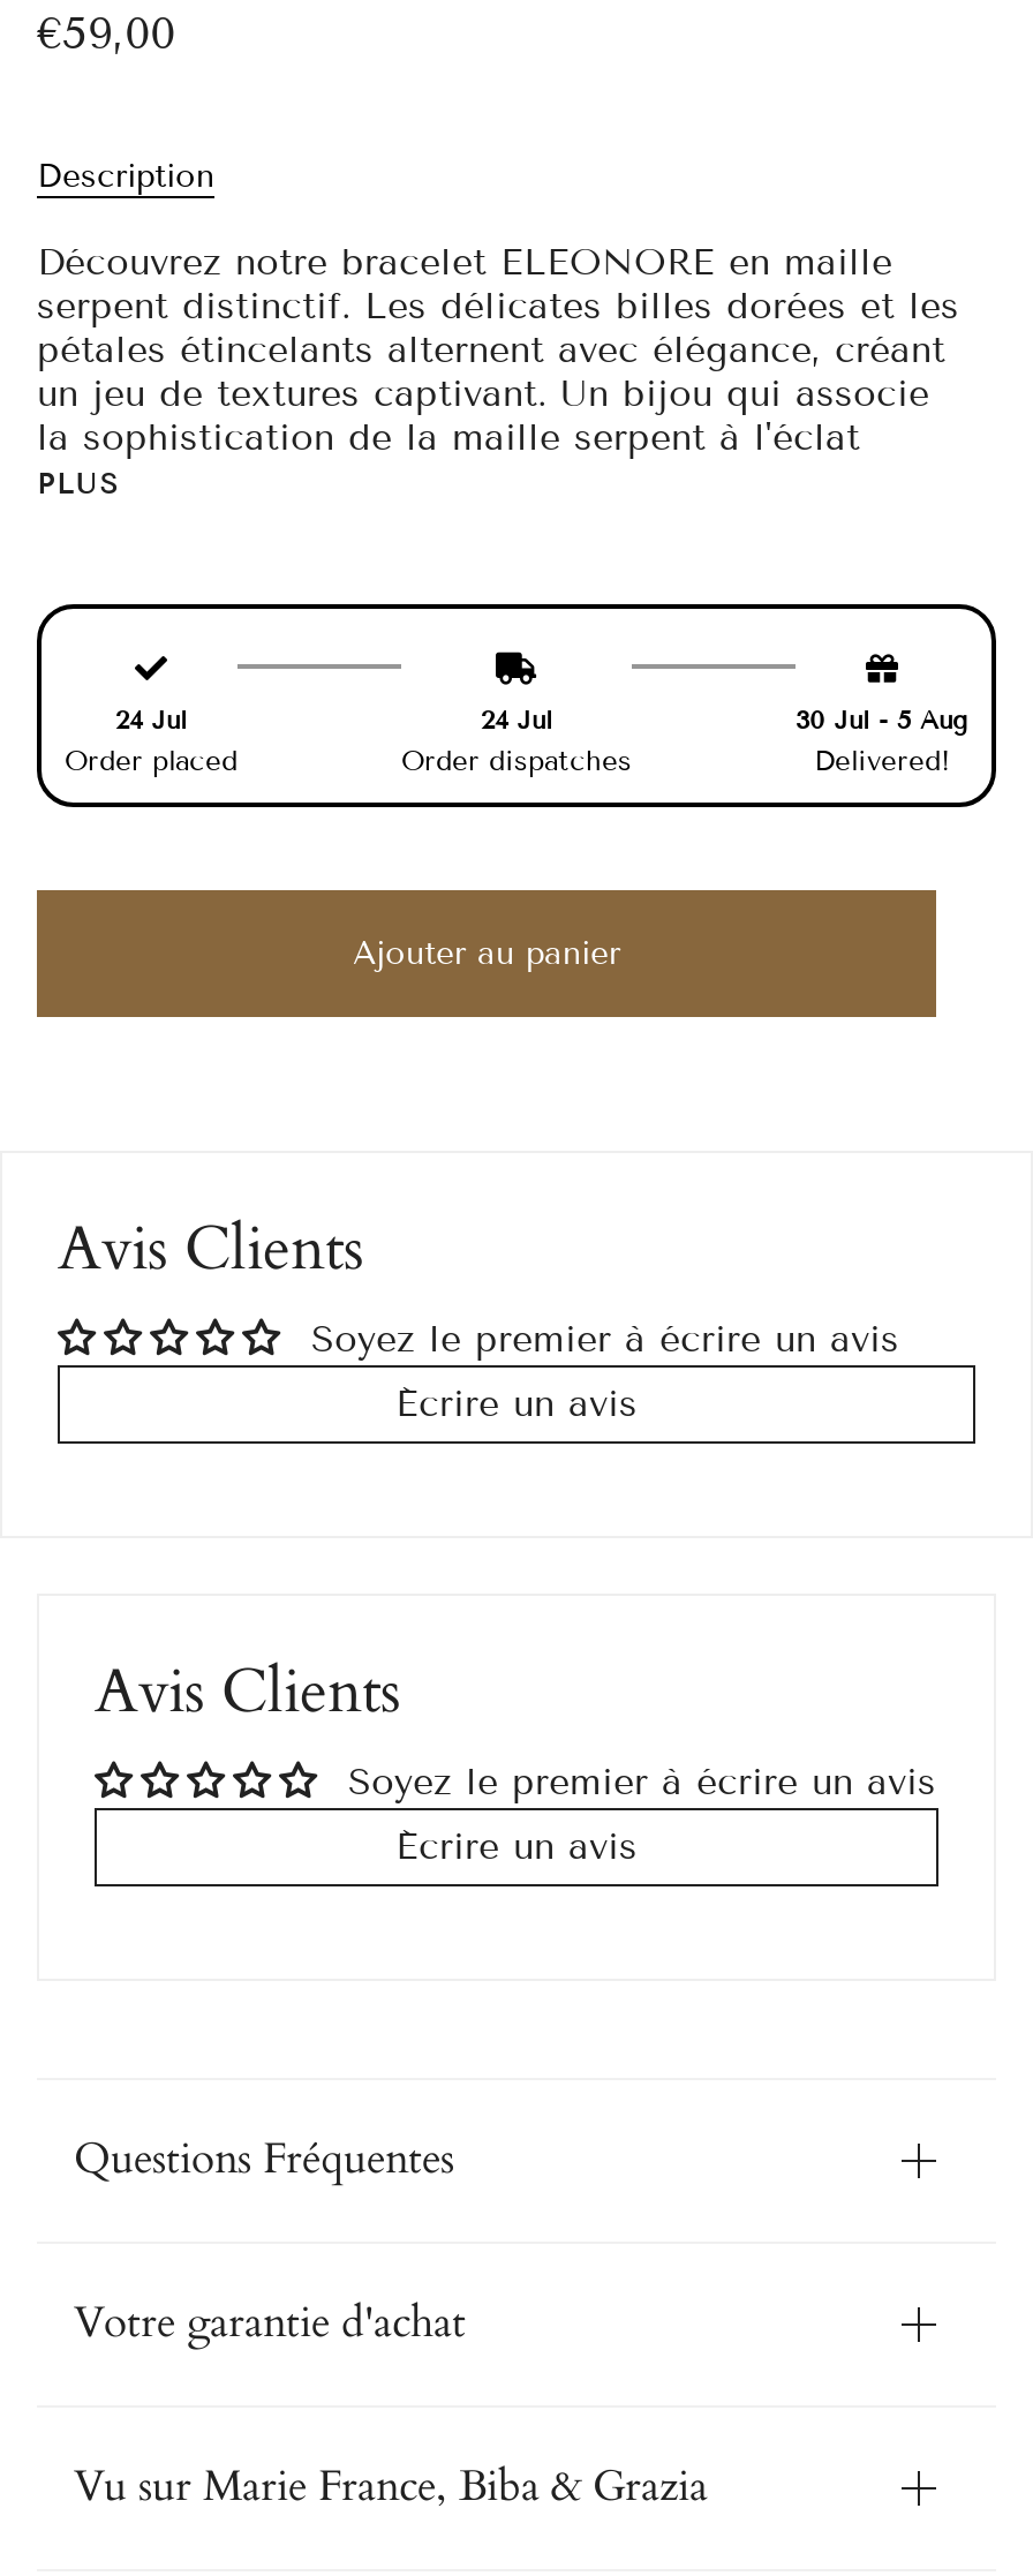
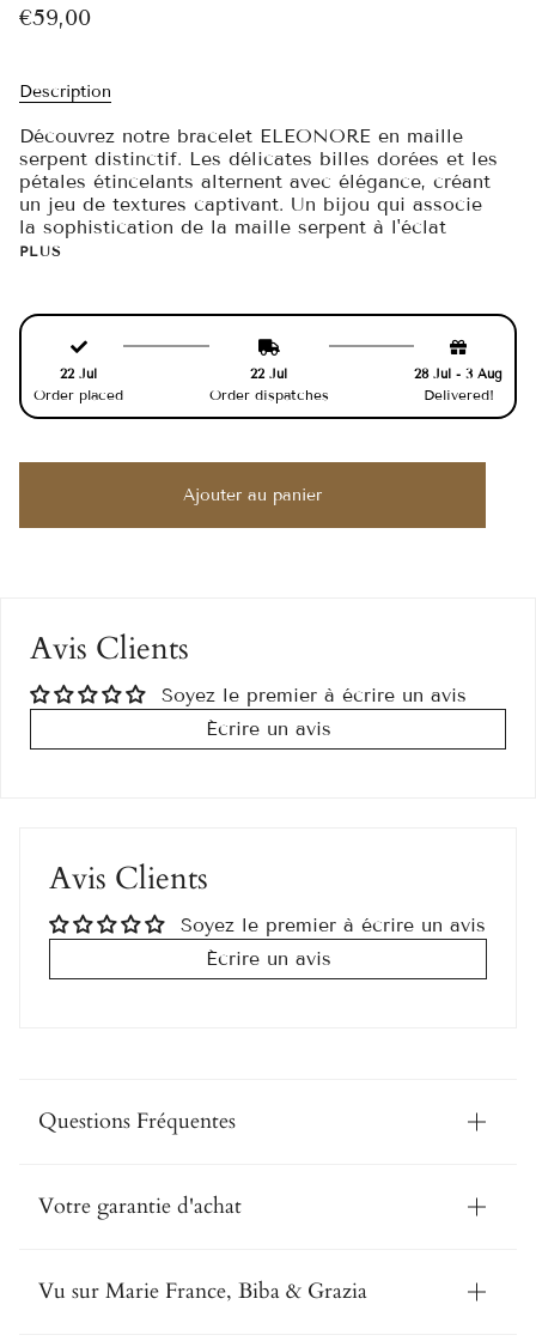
- 24 Jul
+ 22 Jul

- 24 Jul
+ 22 Jul

- 30 Jul - 5 Aug
+ 28 Jul - 3 Aug
